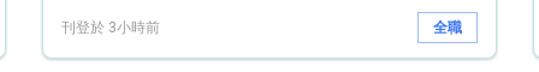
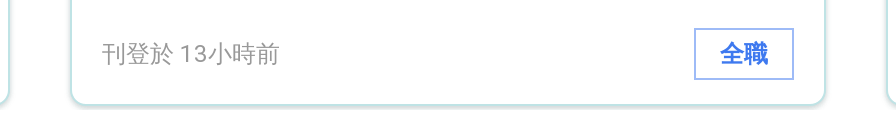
- 刊登於 3小時前
+ 刊登於 13小時前
